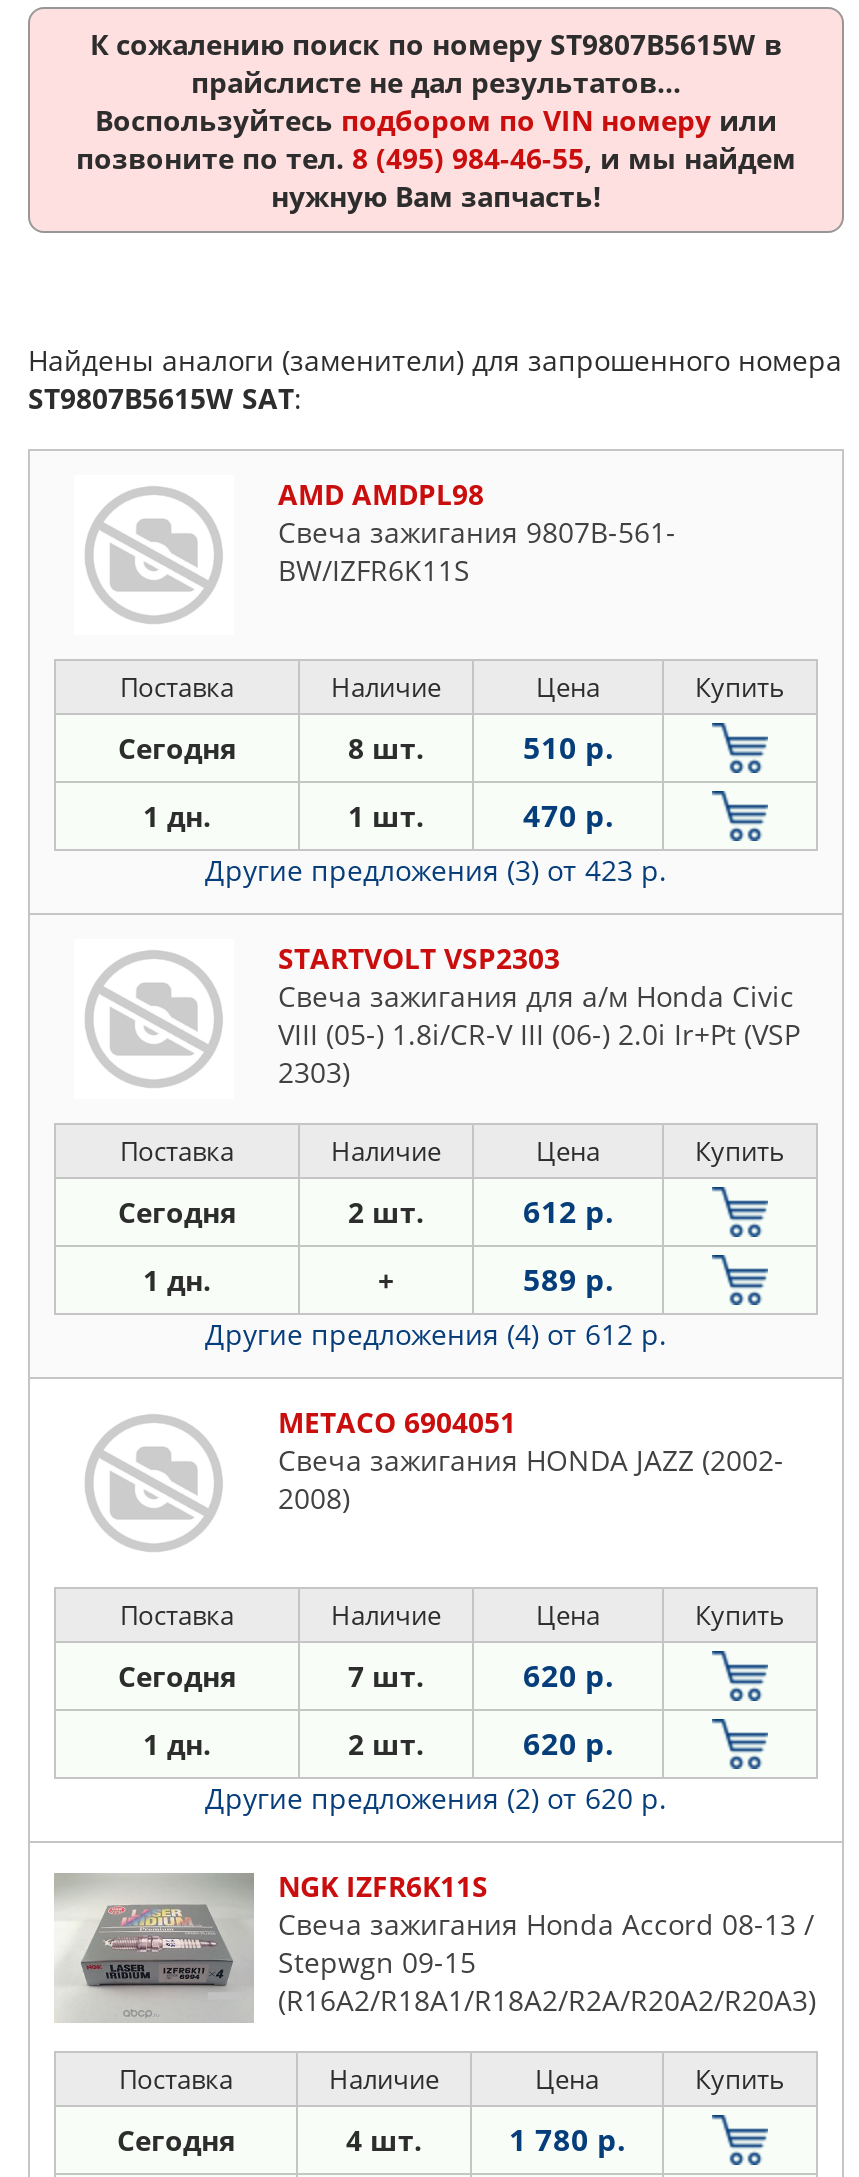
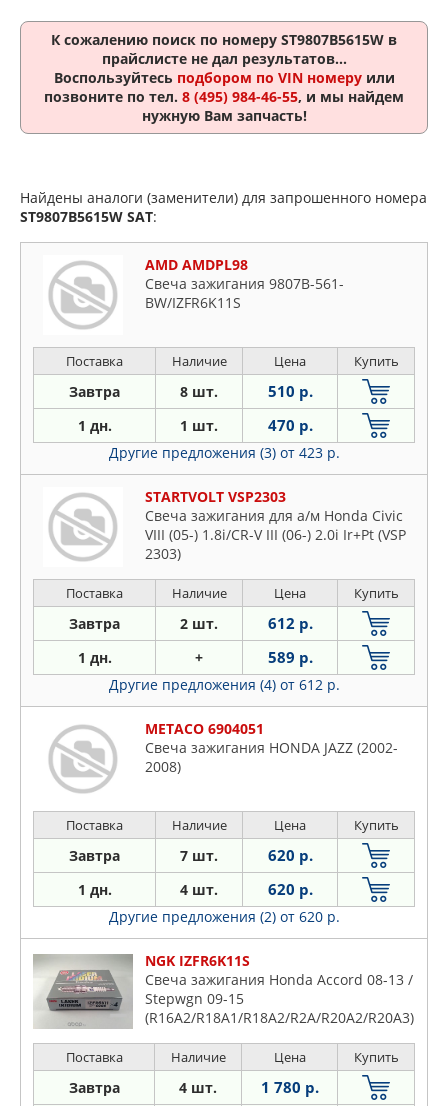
- Сегодня
+ Завтра

- Сегодня
+ Завтра

- Сегодня
+ Завтра

- 2 шт.
+ 4 шт.

- Сегодня
+ Завтра
